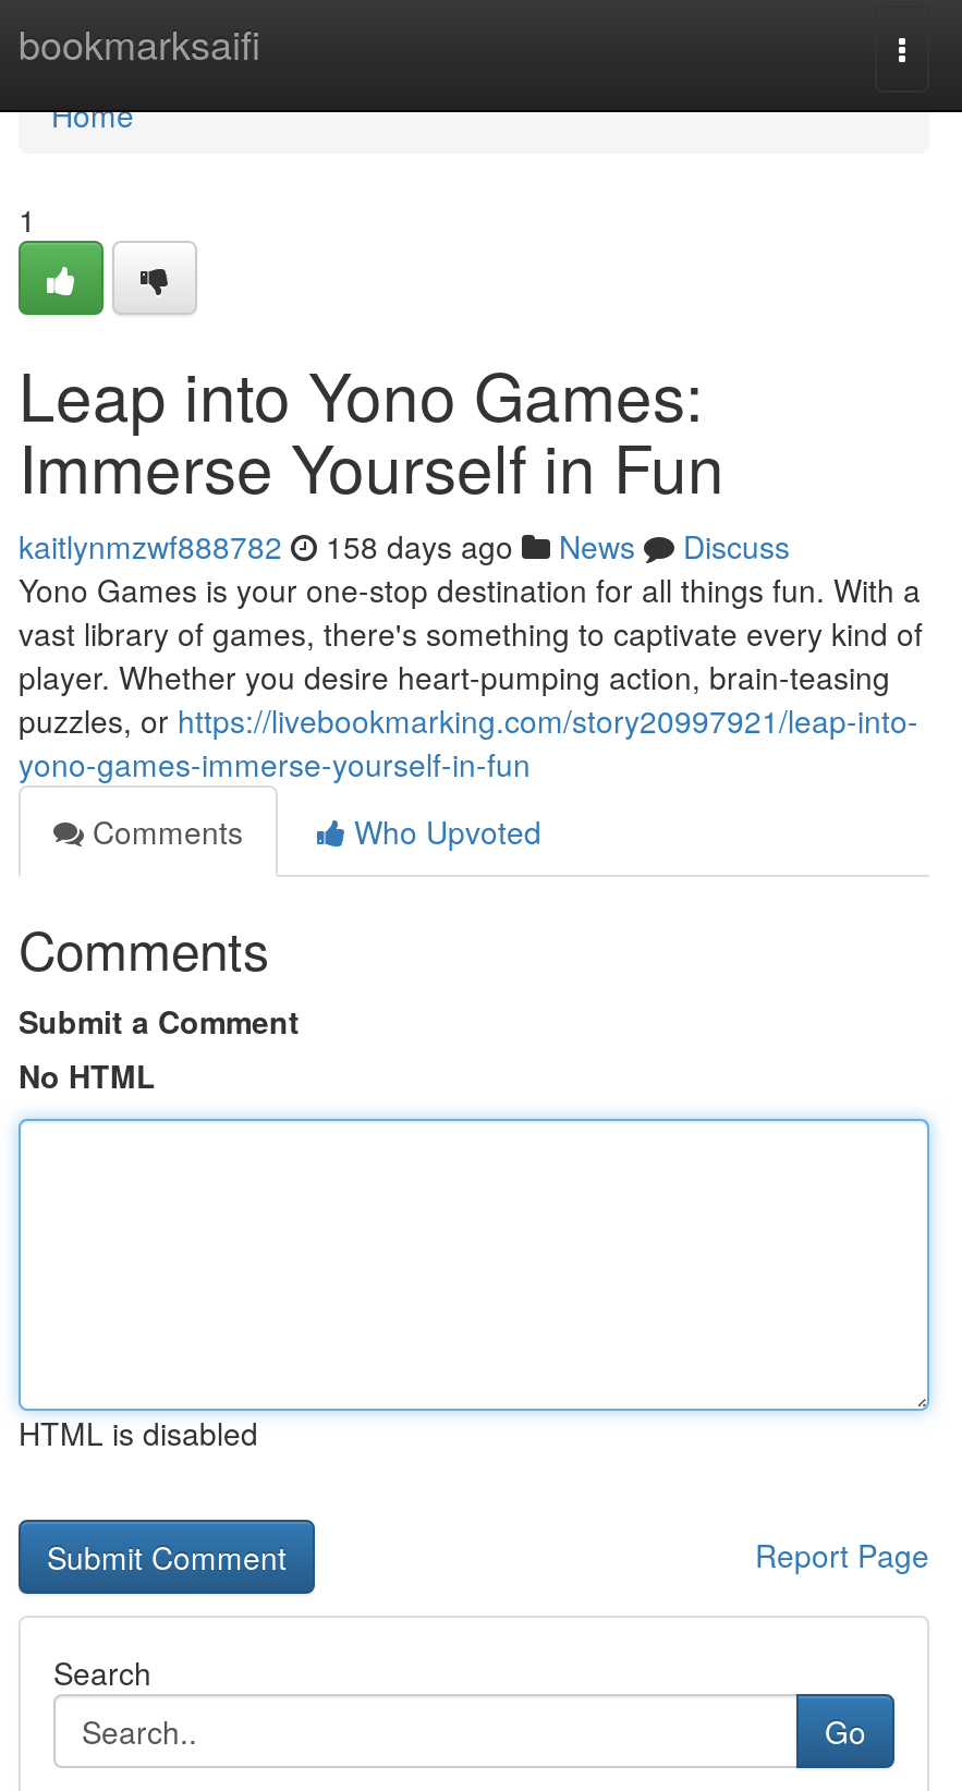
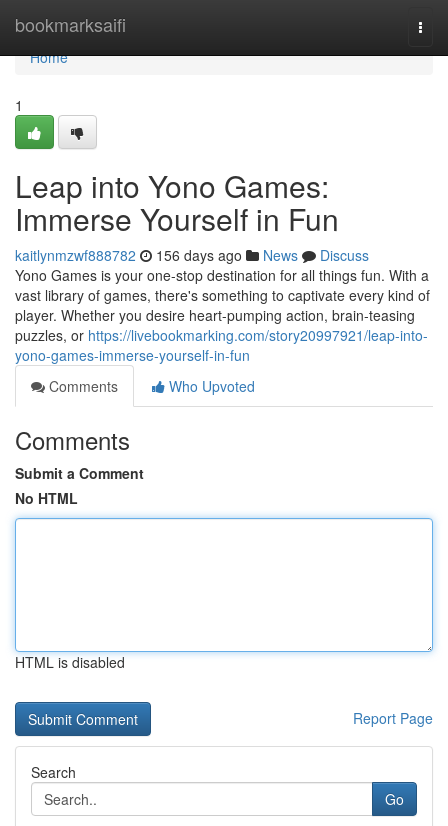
- kaitlynmzwf888782 158 days ago News Discuss
+ kaitlynmzwf888782 156 days ago News Discuss
